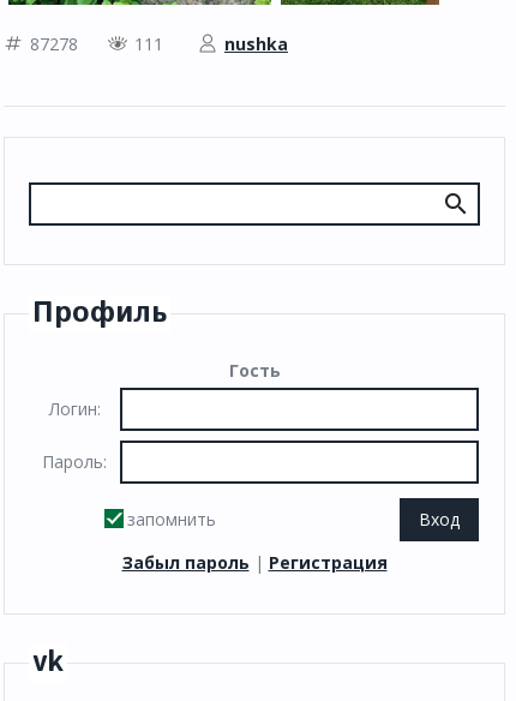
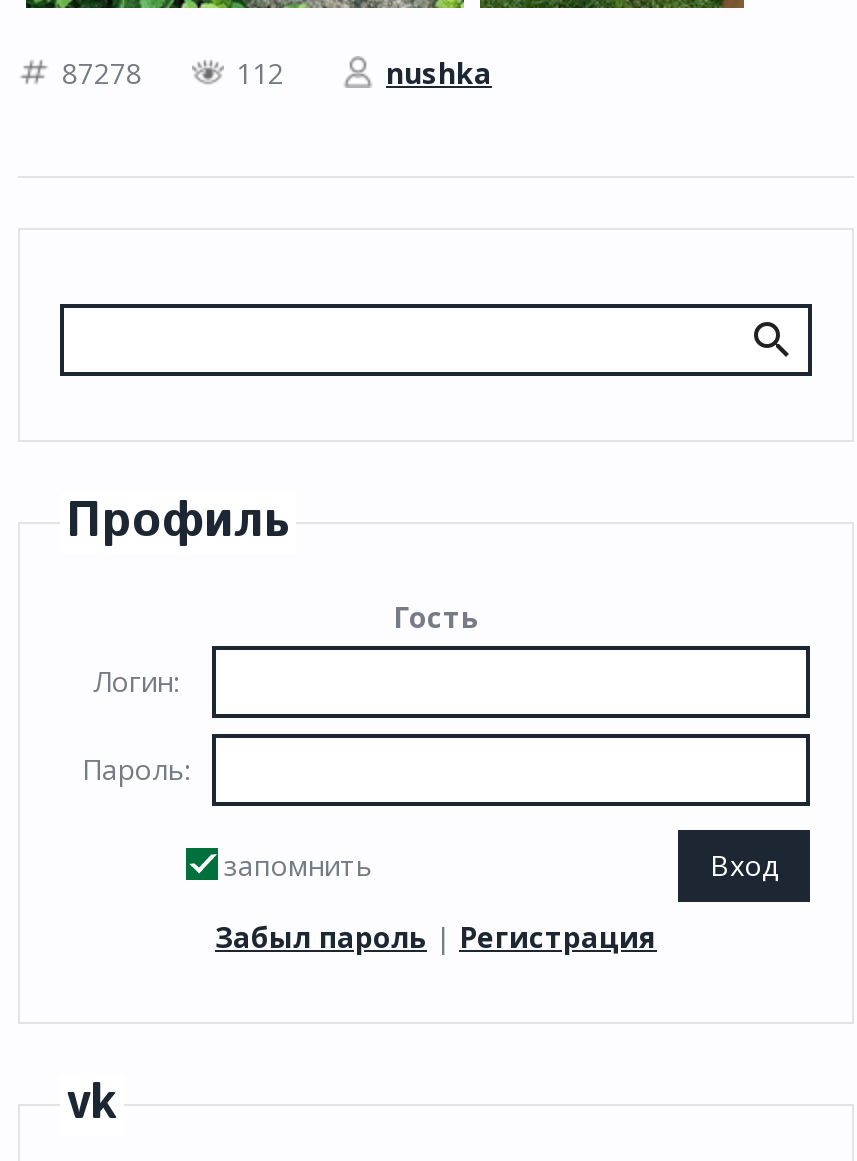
- 111
+ 112
